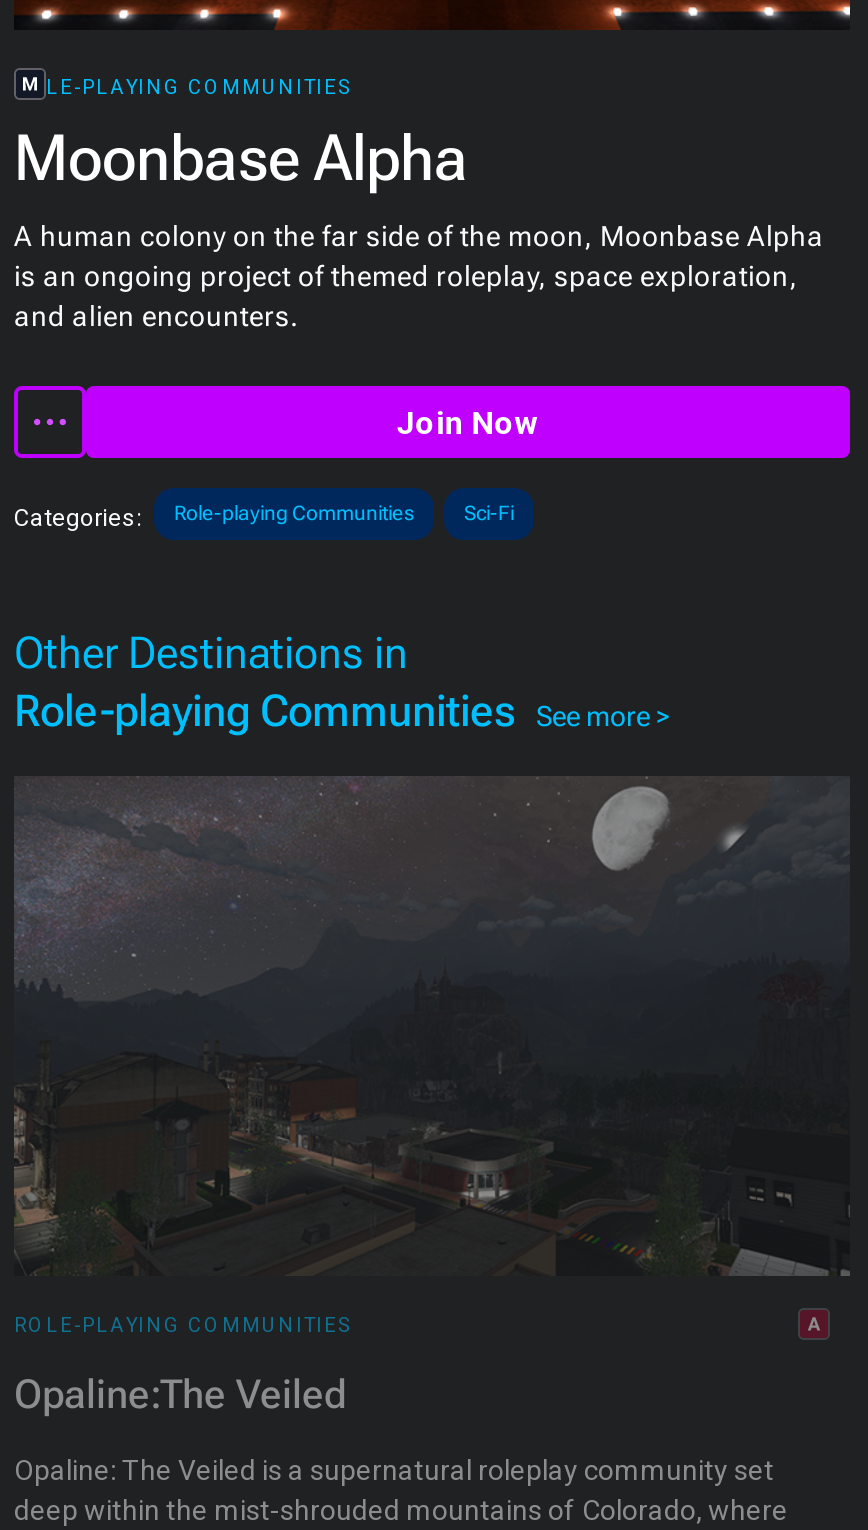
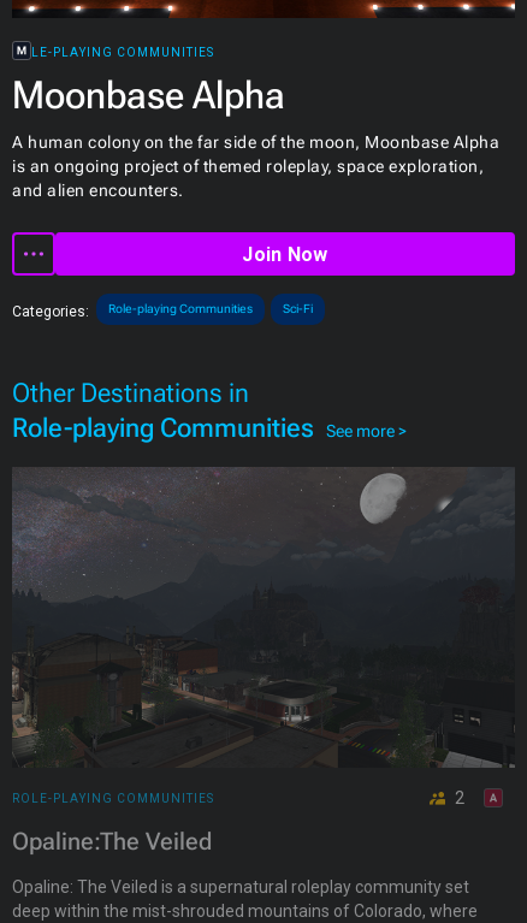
+ 2
